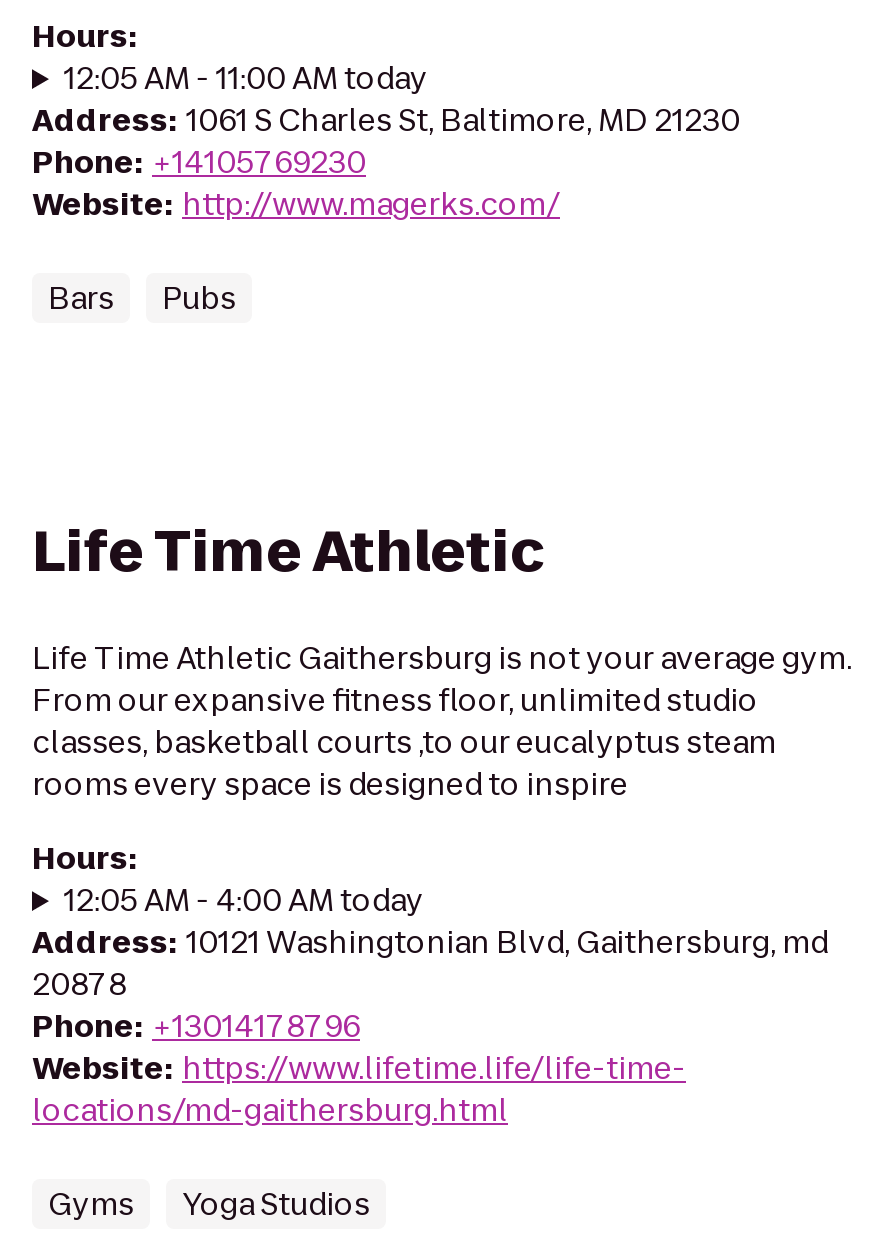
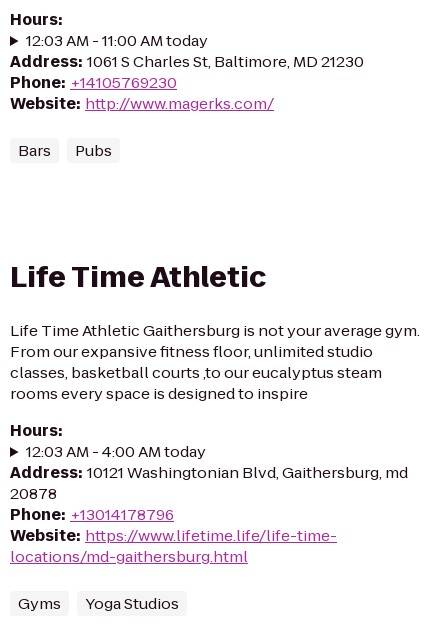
- 12:05 AM - 11:00 AM today
+ 12:03 AM - 11:00 AM today

- 12:05 AM - 4:00 AM today
+ 12:03 AM - 4:00 AM today
